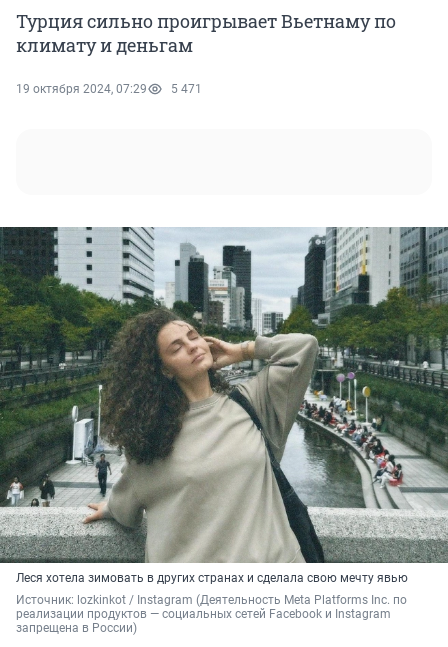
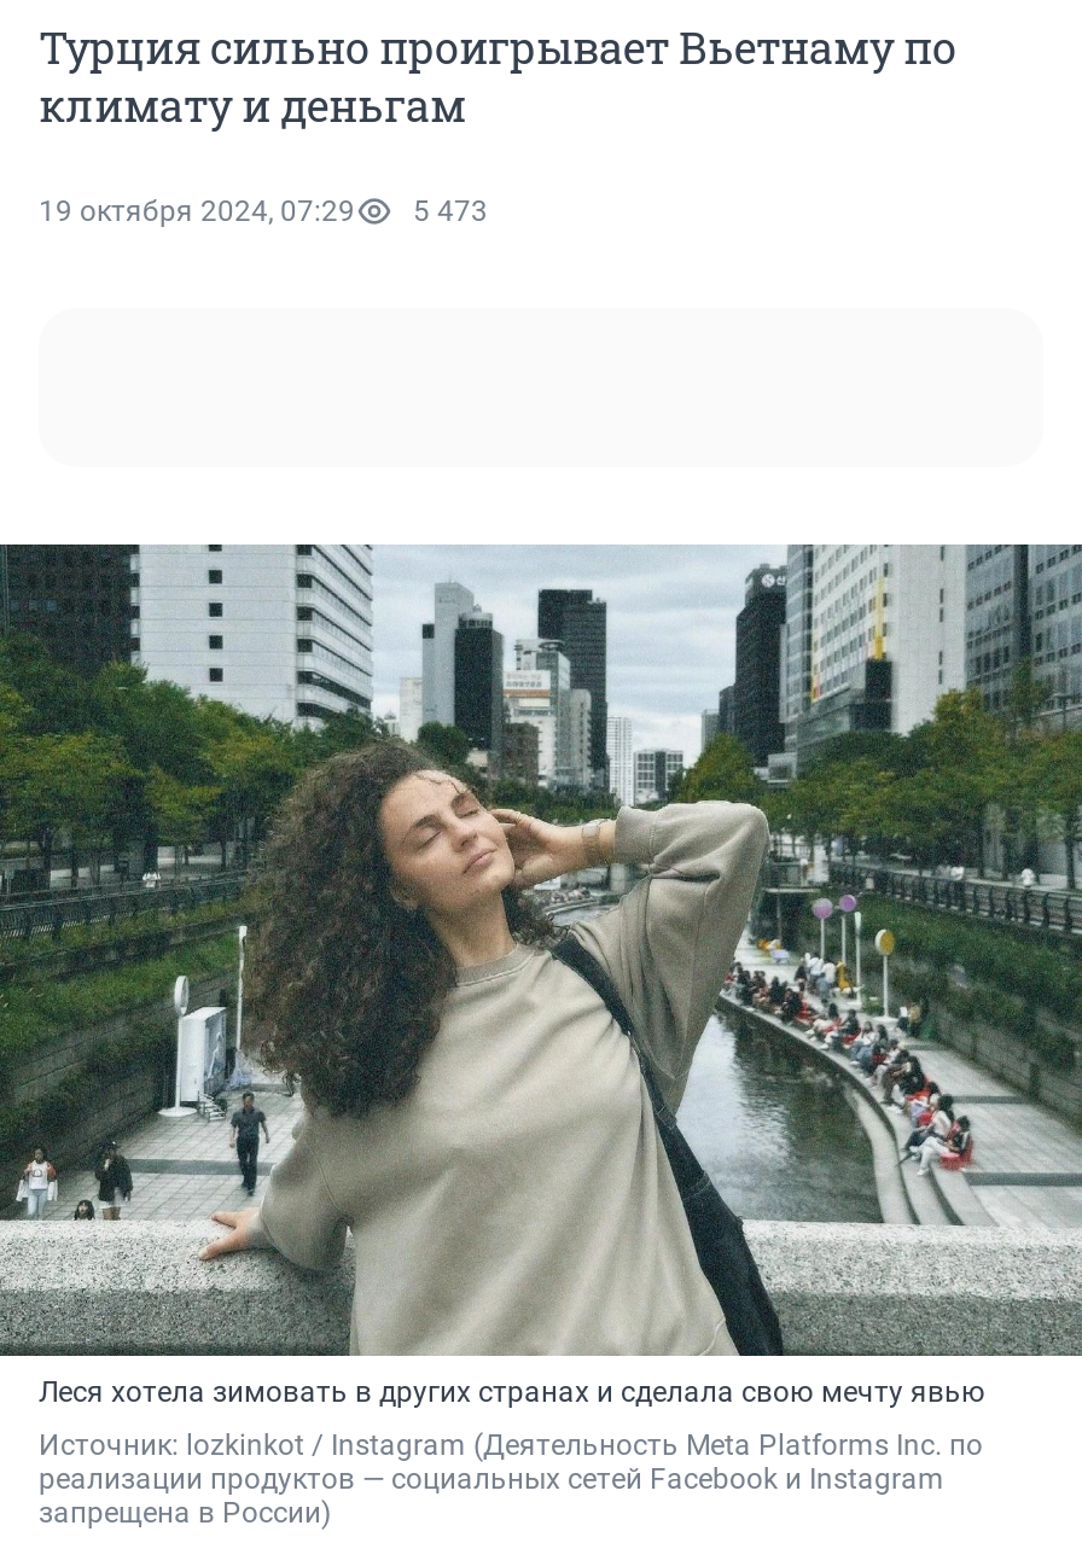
- 19 октября 2024, 07:29 5 471
+ 19 октября 2024, 07:29 5 473
